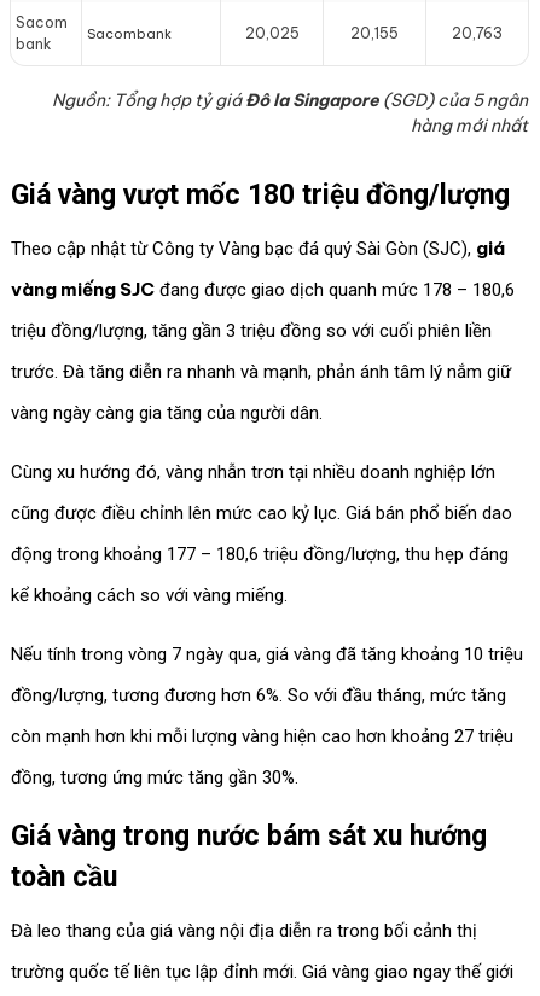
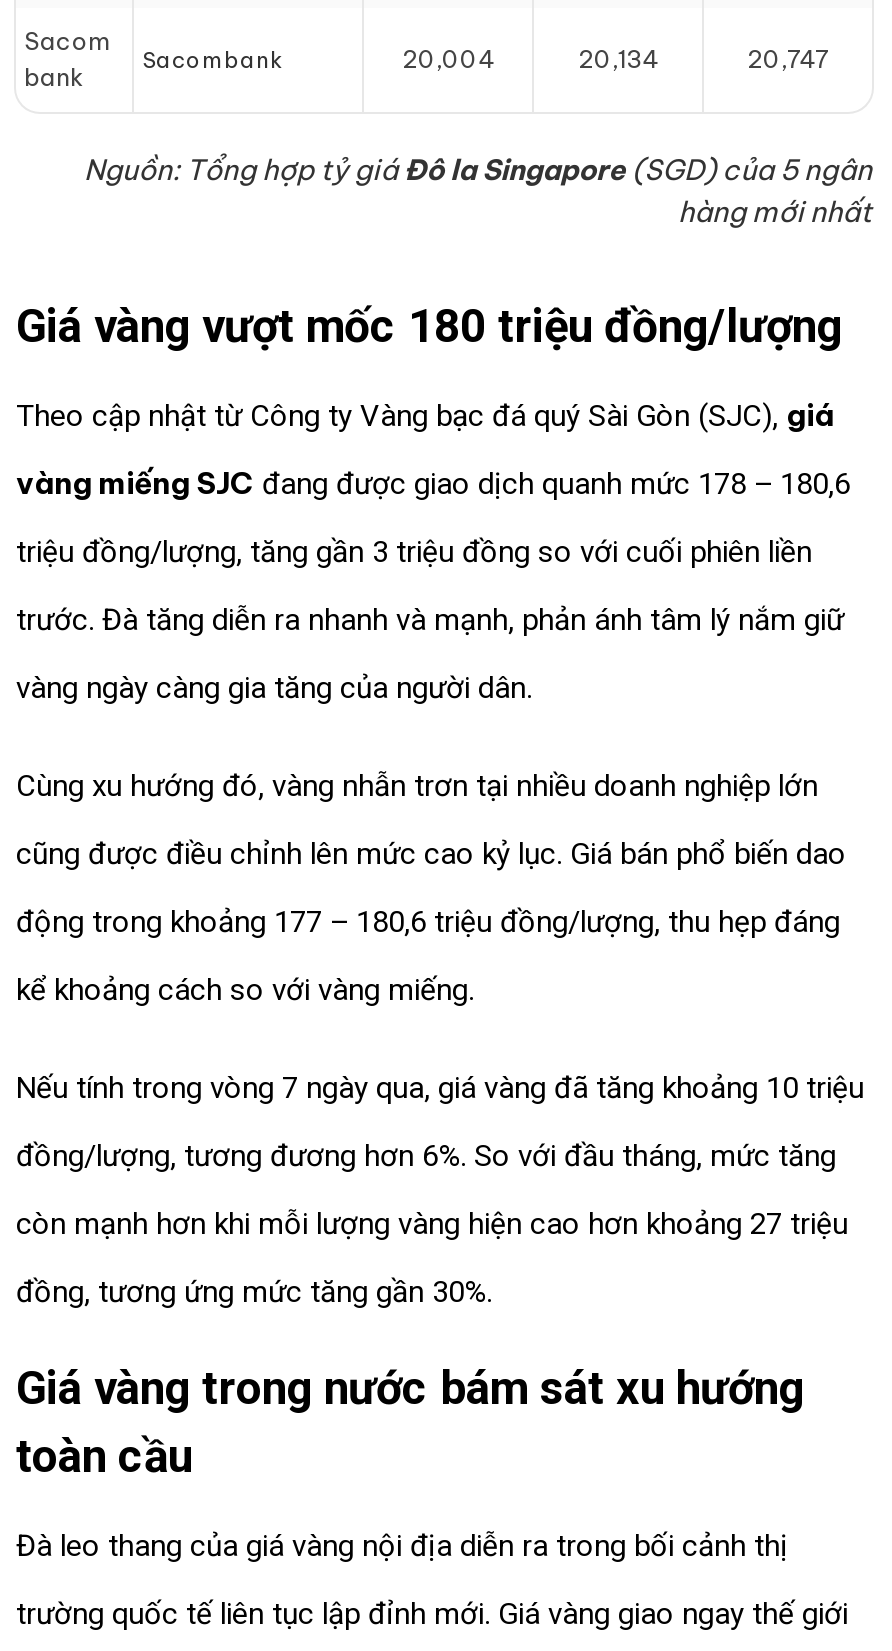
- 20,025
+ 20,004

- 20,155
+ 20,134

- 20,763
+ 20,747
